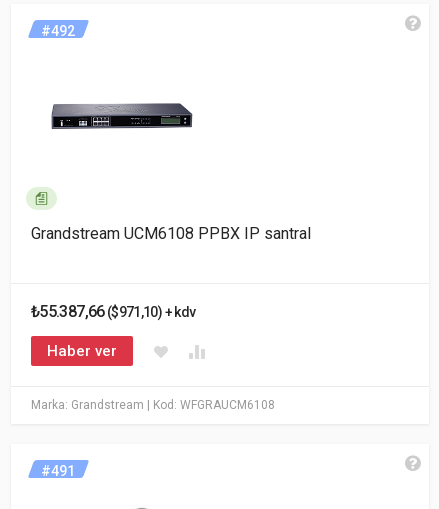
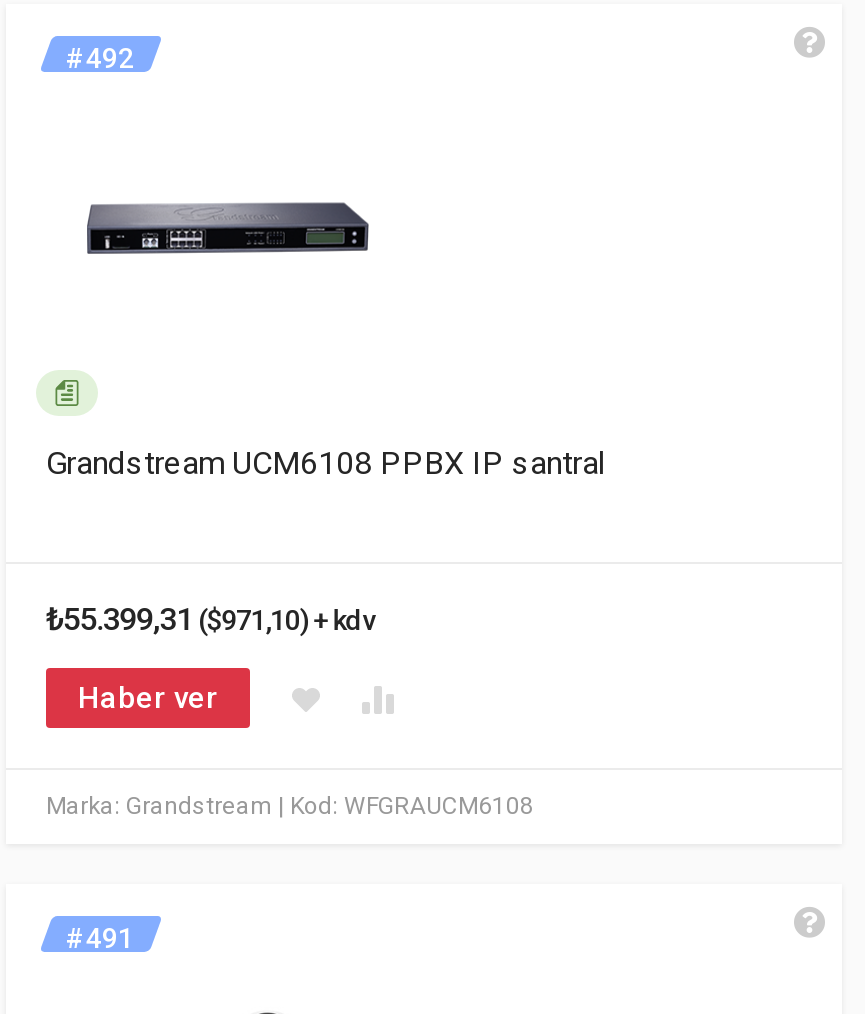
- ₺55.387,66 ($971,10) + kdv
+ ₺55.399,31 ($971,10) + kdv
